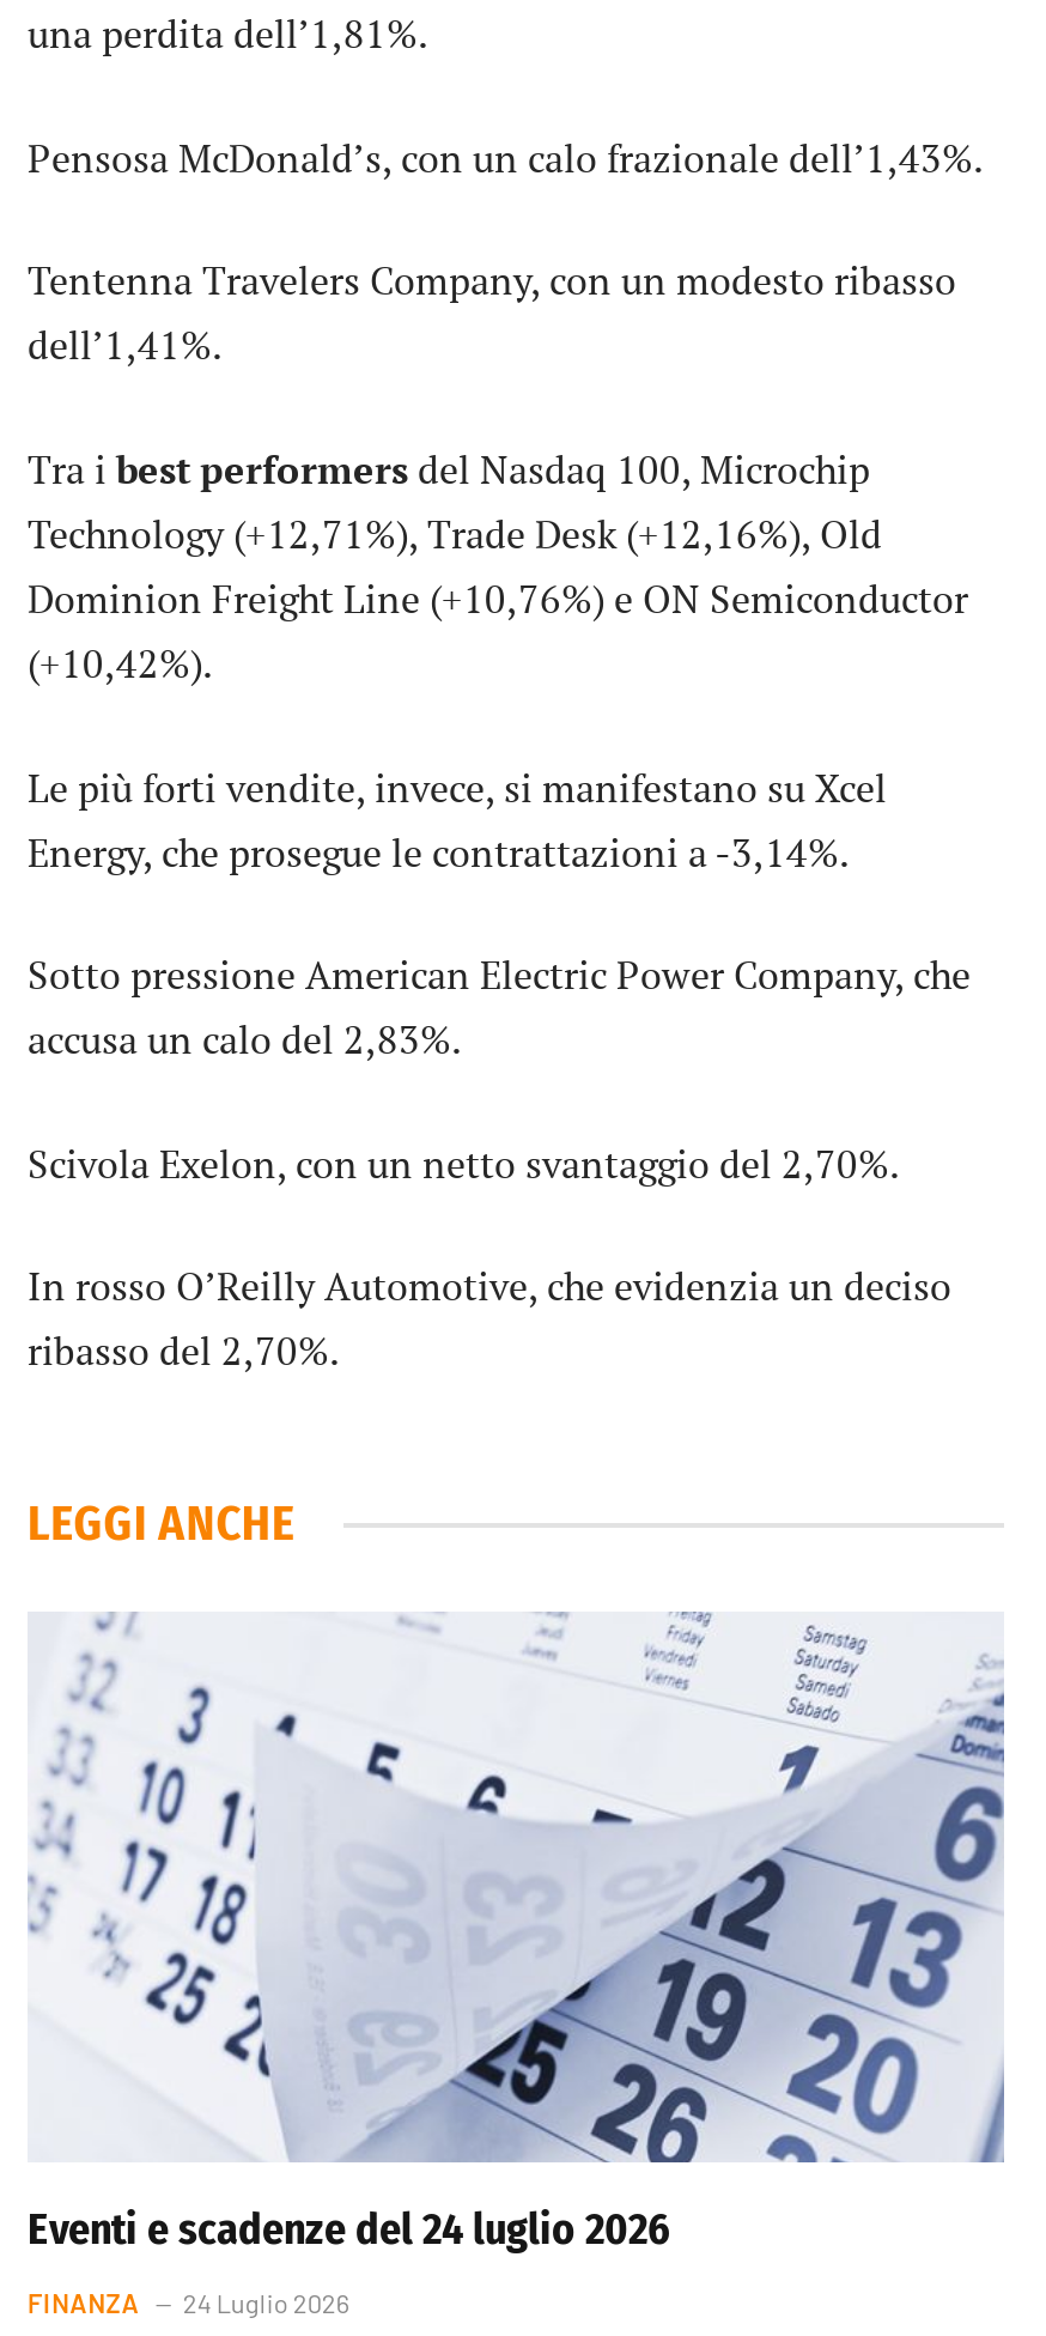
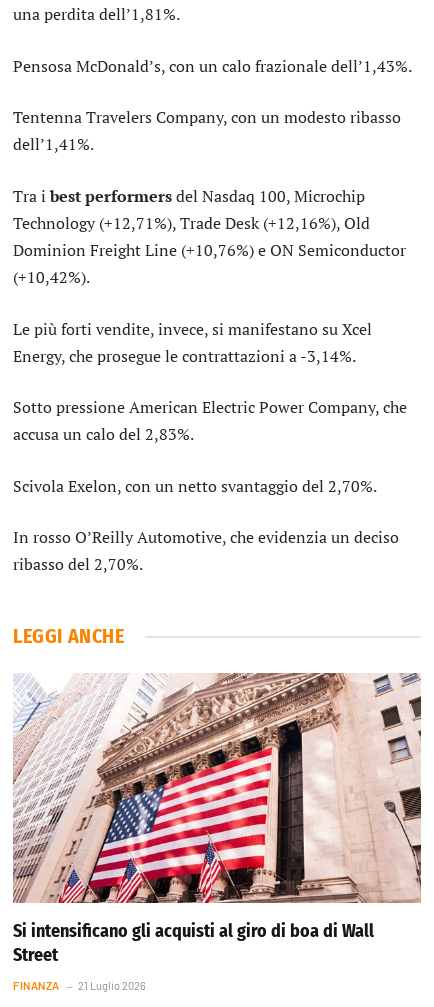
- [image]
- Eventi e scadenze del 24 luglio 2026
+ [image]
+ Si intensificano gli acquisti al giro di boa di Wall
+ Street

- FINANZA 24 Luglio 2026
+ FINANZA 21 Luglio 2026
